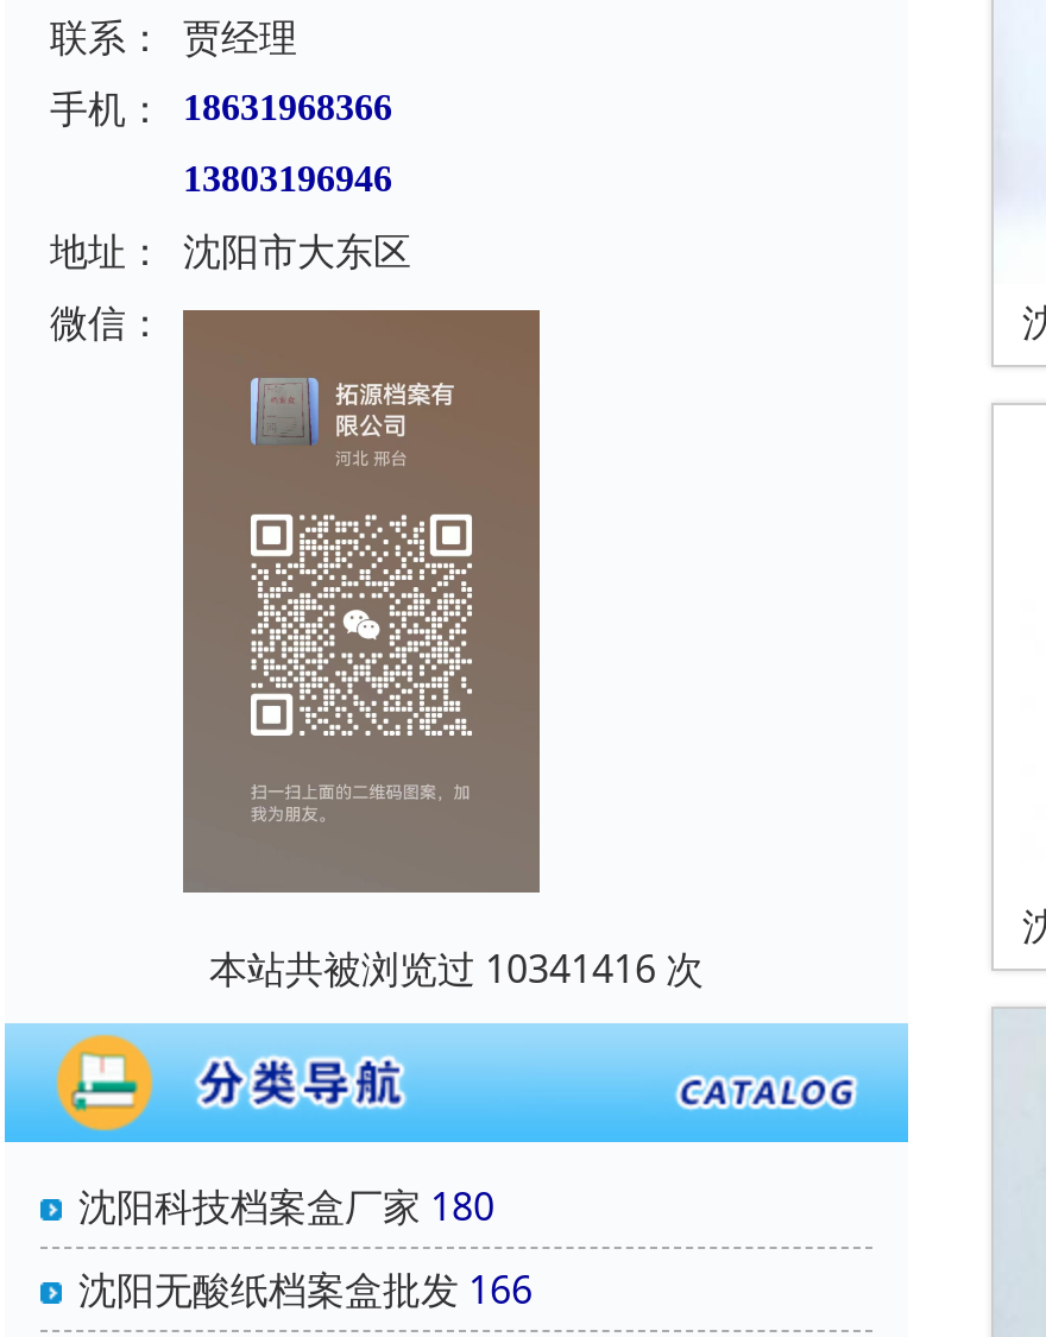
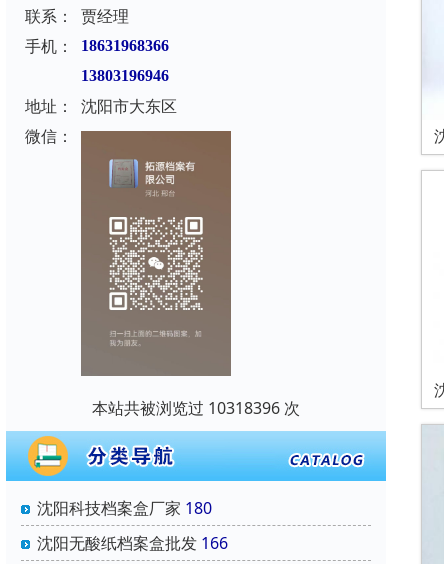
- 本站共被浏览过 10341416 次
+ 本站共被浏览过 10318396 次
